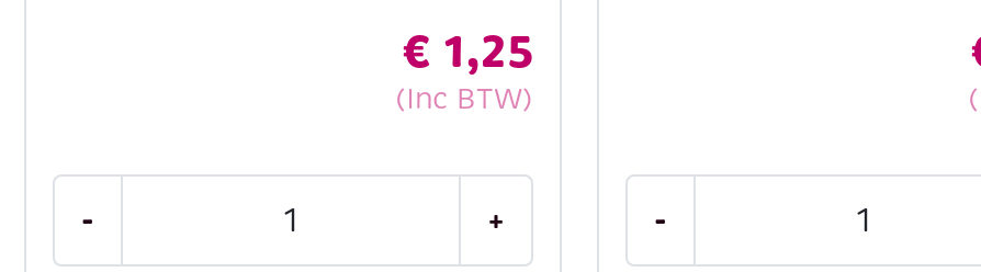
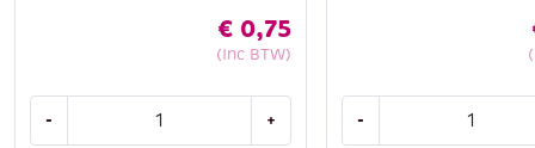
- €1,25
+ €0,75
